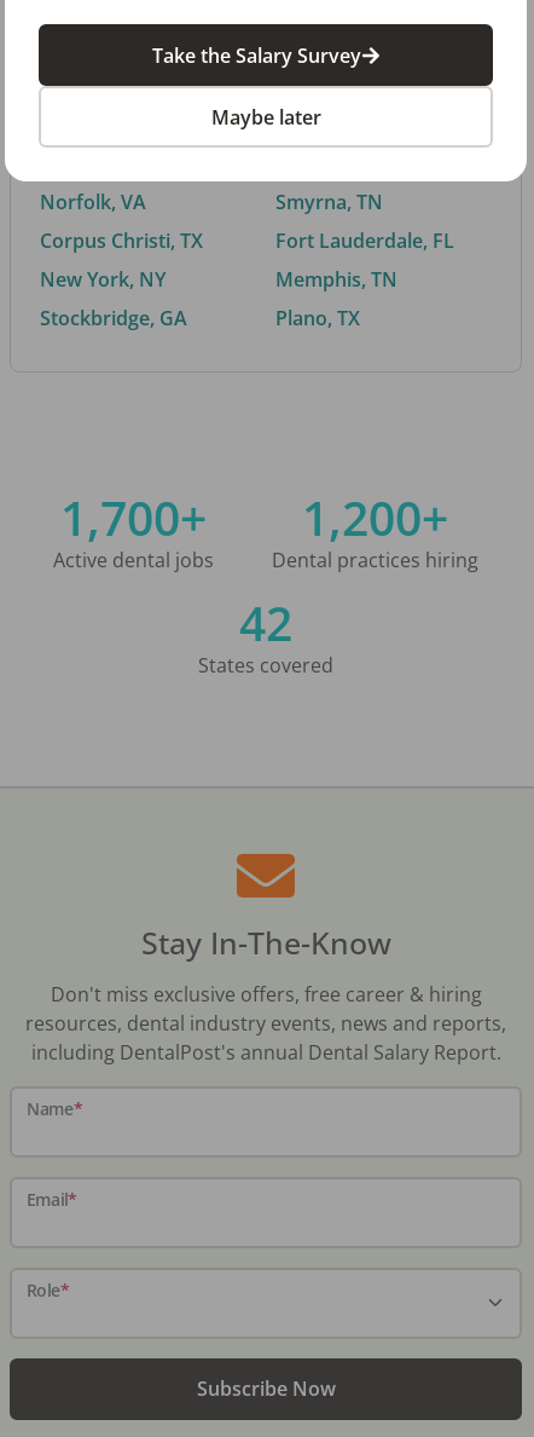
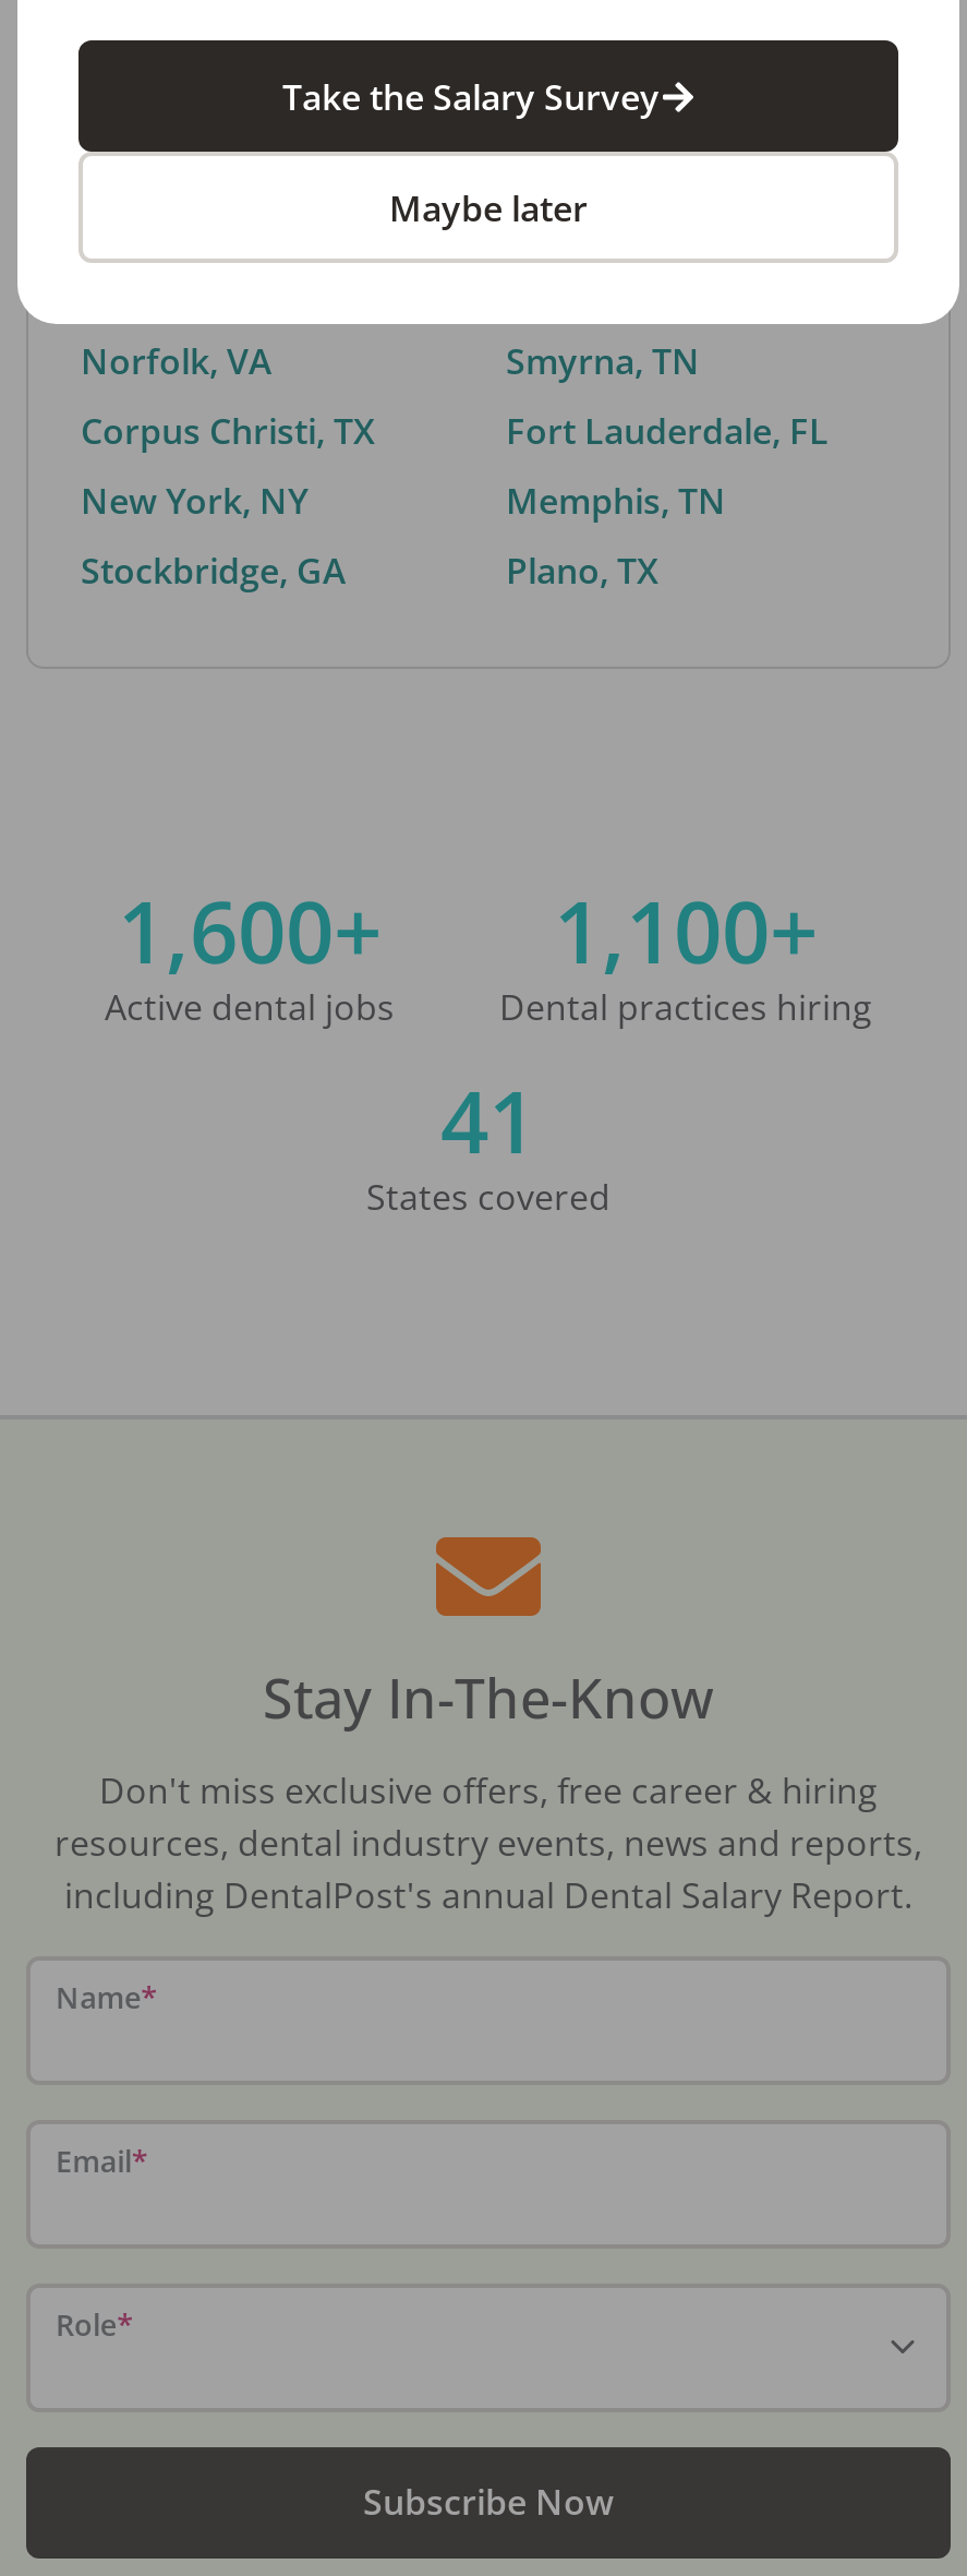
- 1,700+
+ 1,600+

- 1,200+
+ 1,100+

- 42
+ 41
